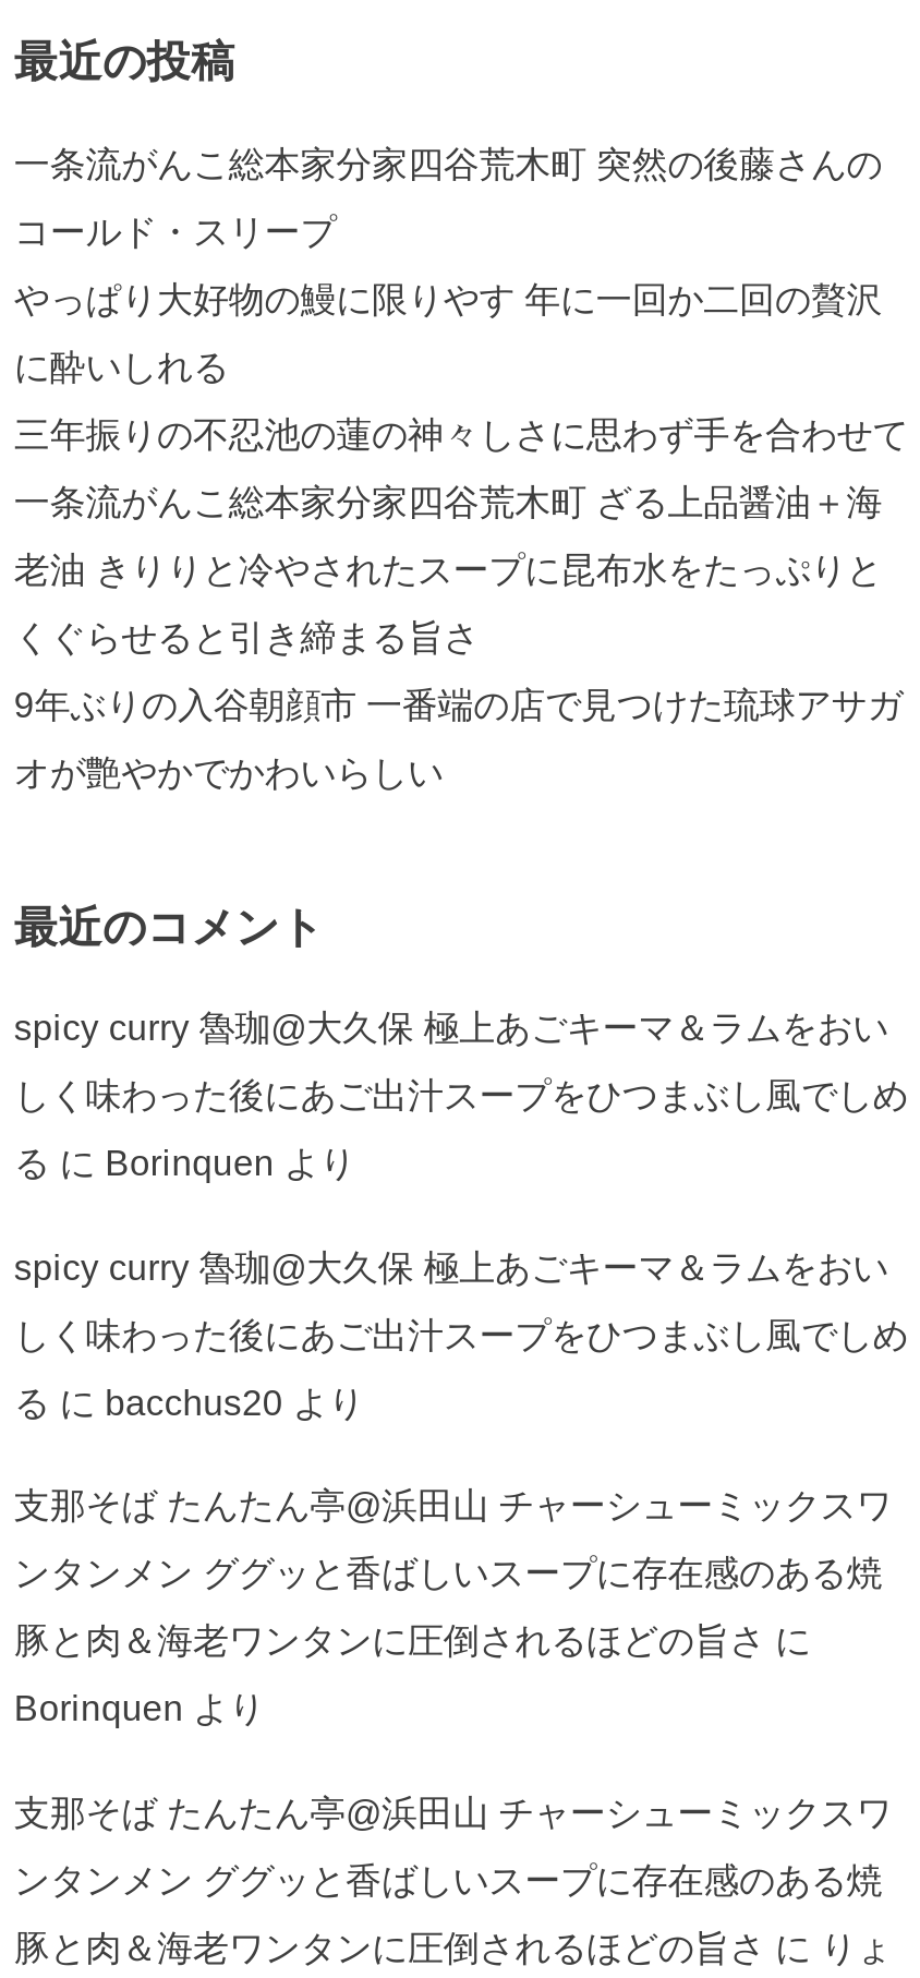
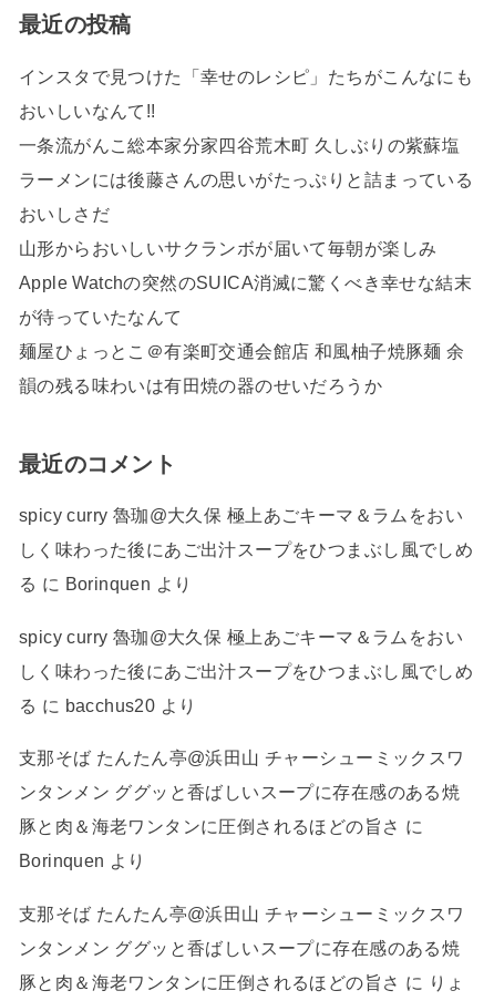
- 一条流がんこ総本家分家四谷荒木町 突然の後藤さんの
+ インスタで見つけた「幸せのレシピ」たちがこんなにも

- コールド・スリープ
+ おいしいなんて!!

- やっぱり大好物の鰻に限りやす 年に一回か二回の贅沢
+ 一条流がんこ総本家分家四谷荒木町 久しぶりの紫蘇塩

- に酔いしれる
+ ラーメンには後藤さんの思いがたっぷりと詰まっている

- 三年振りの不忍池の蓮の神々しさに思わず手を合わせて
+ おいしさだ

- 一条流がんこ総本家分家四谷荒木町 ざる上品醤油＋海
+ 山形からおいしいサクランボが届いて毎朝が楽しみ

- 老油 きりりと冷やされたスープに昆布水をたっぷりと
+ Apple Watchの突然のSUICA消滅に驚くべき幸せな結末

- くぐらせると引き締まる旨さ
+ が待っていたなんて

- 9年ぶりの入谷朝顔市 一番端の店で見つけた琉球アサガ
+ 麺屋ひょっとこ＠有楽町交通会館店 和風柚子焼豚麺 余

- オが艶やかでかわいらしい
+ 韻の残る味わいは有田焼の器のせいだろうか
